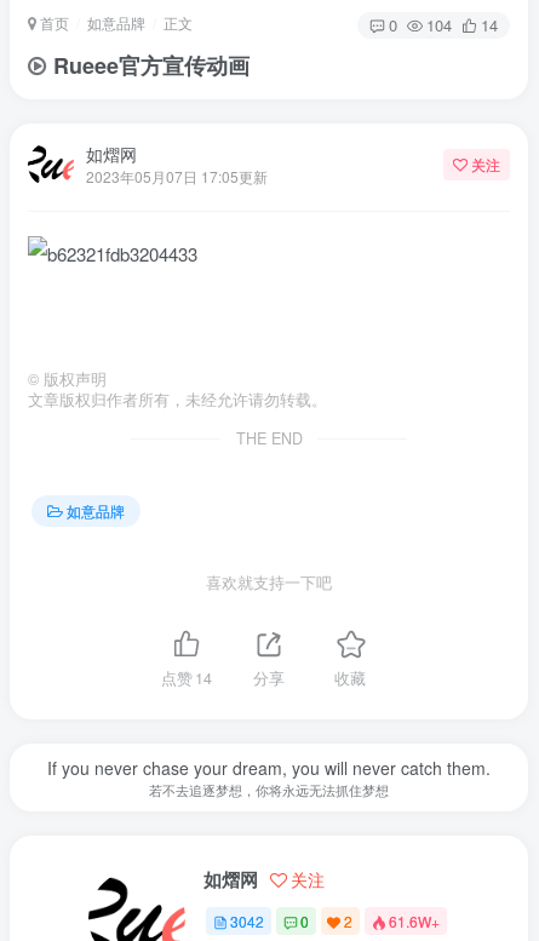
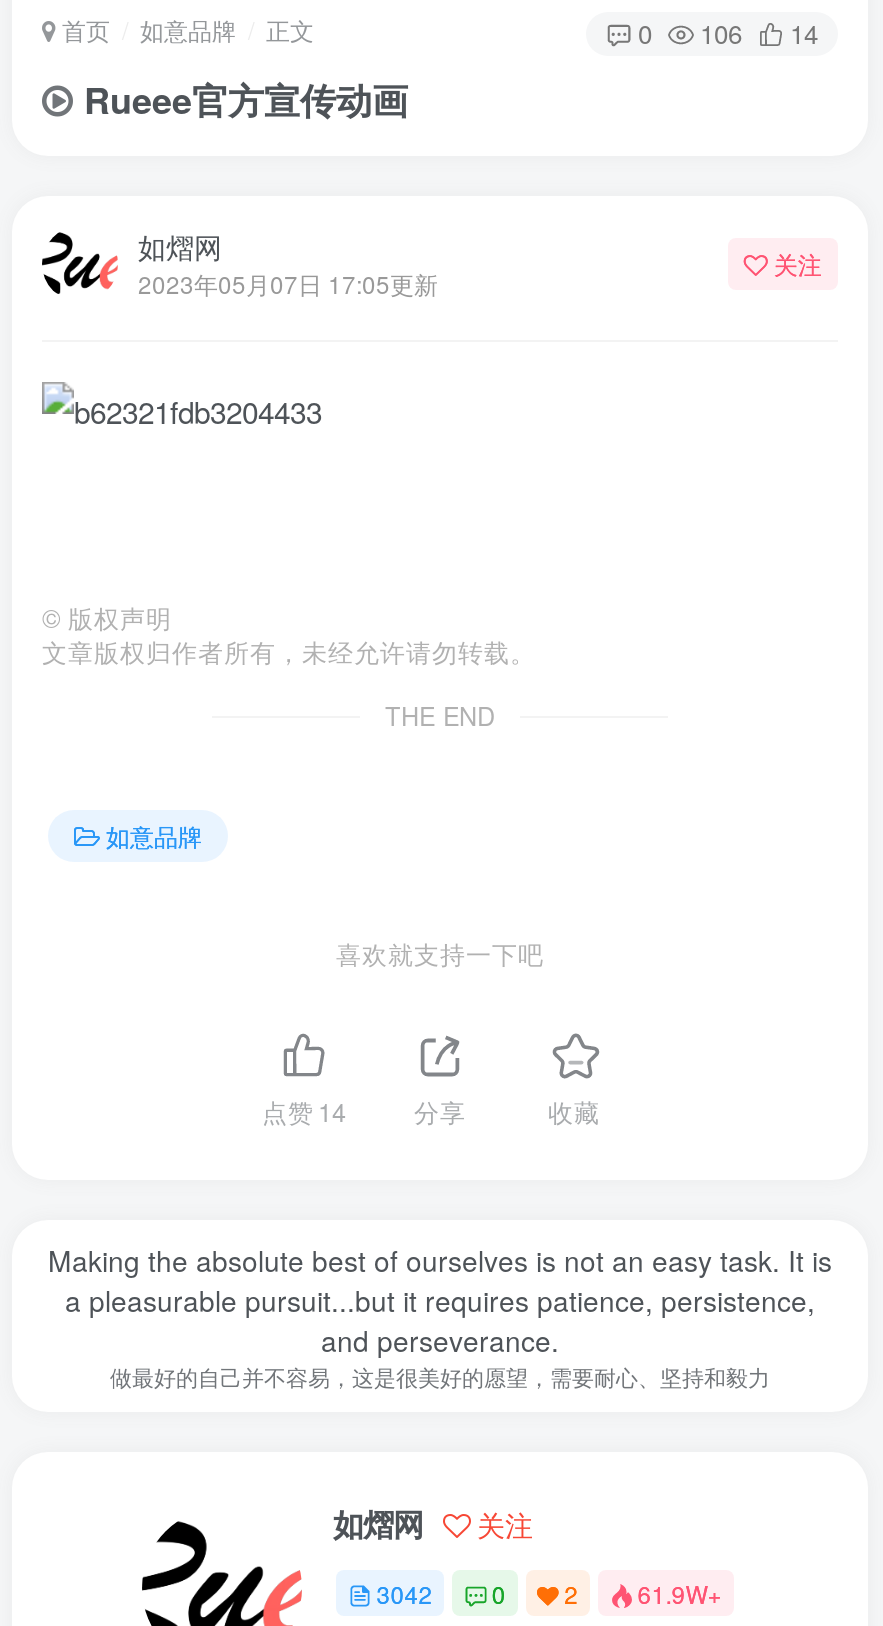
- 0 104 14
+ 0 106 14

- If you never chase your dream, you will never catch them.
- 若不去追逐梦想，你将永远无法抓住梦想
+ Making the absolute best of ourselves is not an easy task. It is
+ a pleasurable pursuit...but it requires patience, persistence,
+ and perseverance.
+ 做最好的自己并不容易，这是很美好的愿望，需要耐心、坚持和毅力

- 3042 0 2 61.6W+
+ 3042 0 2 61.9W+
